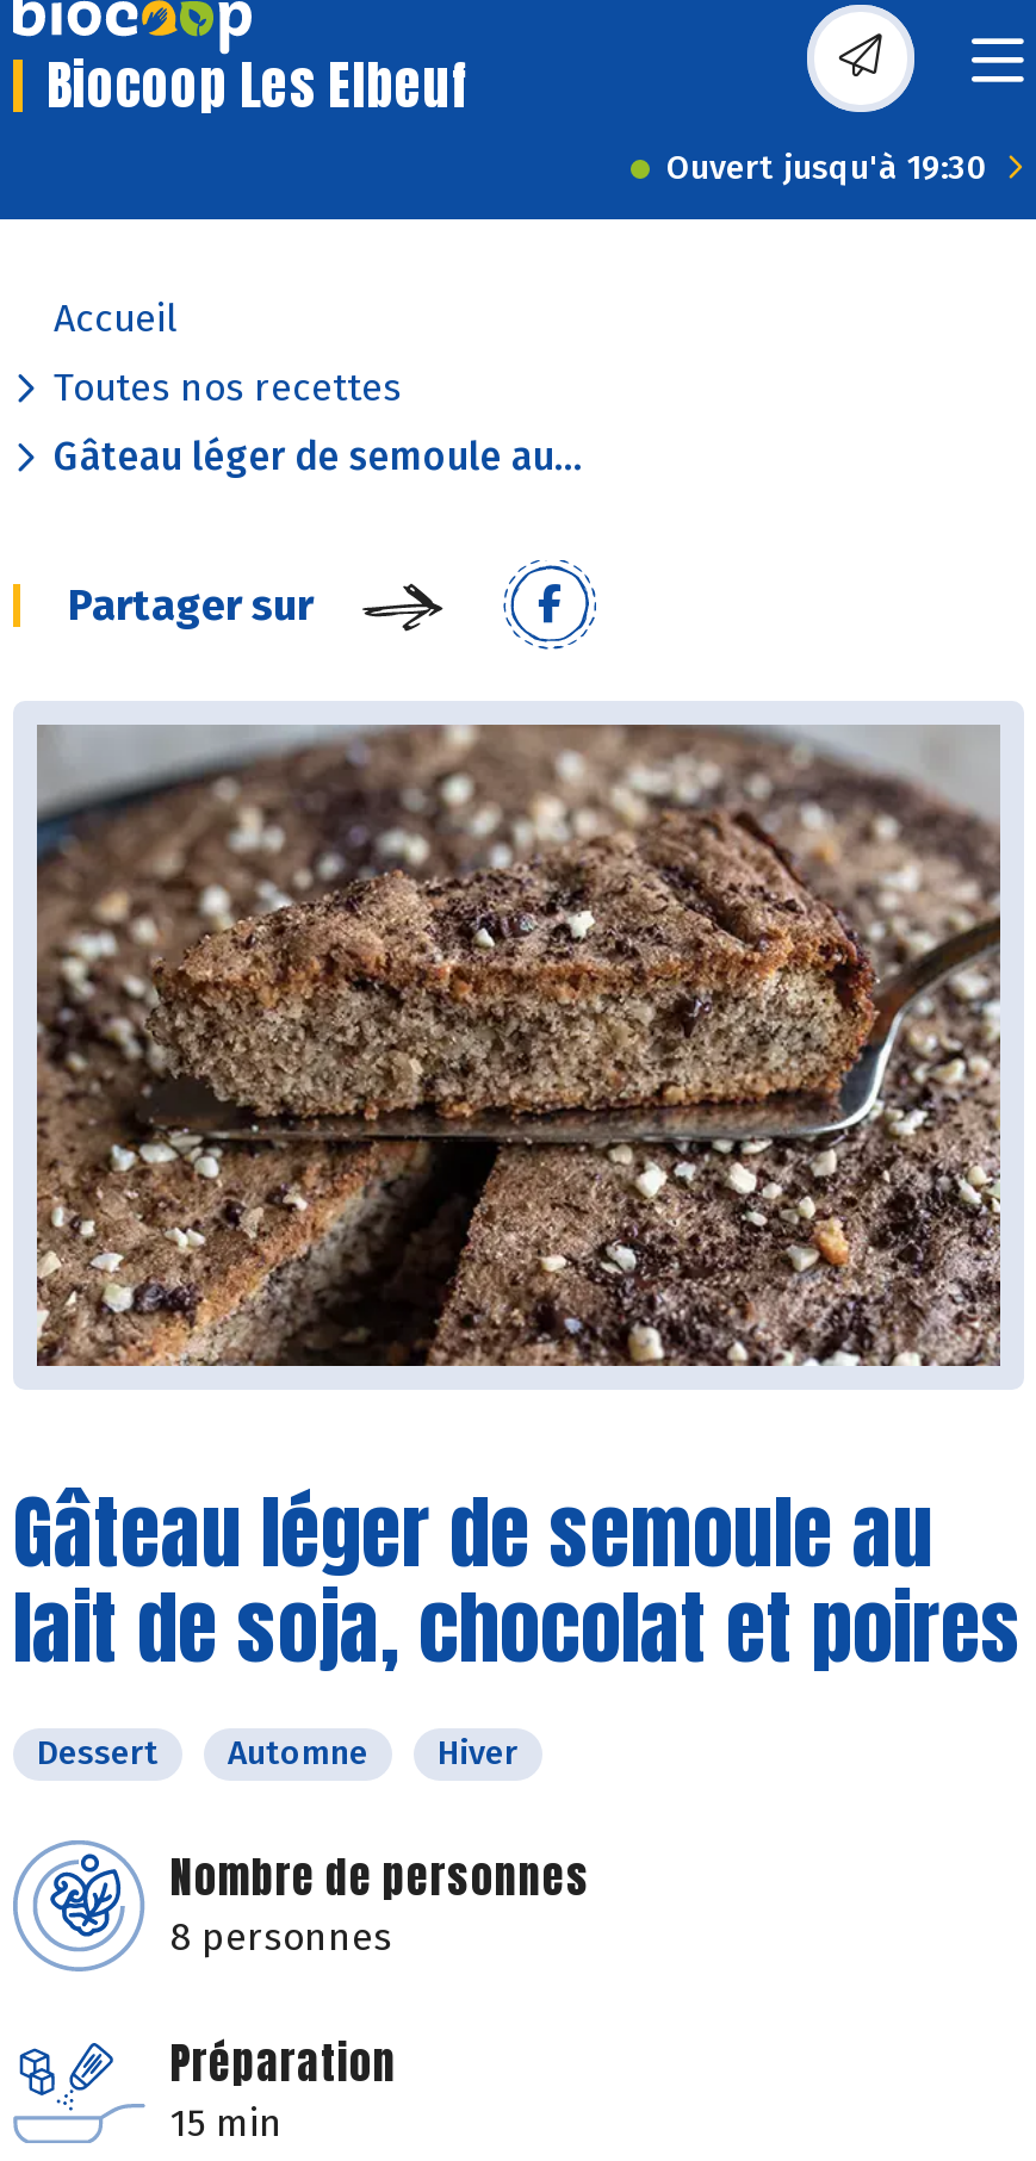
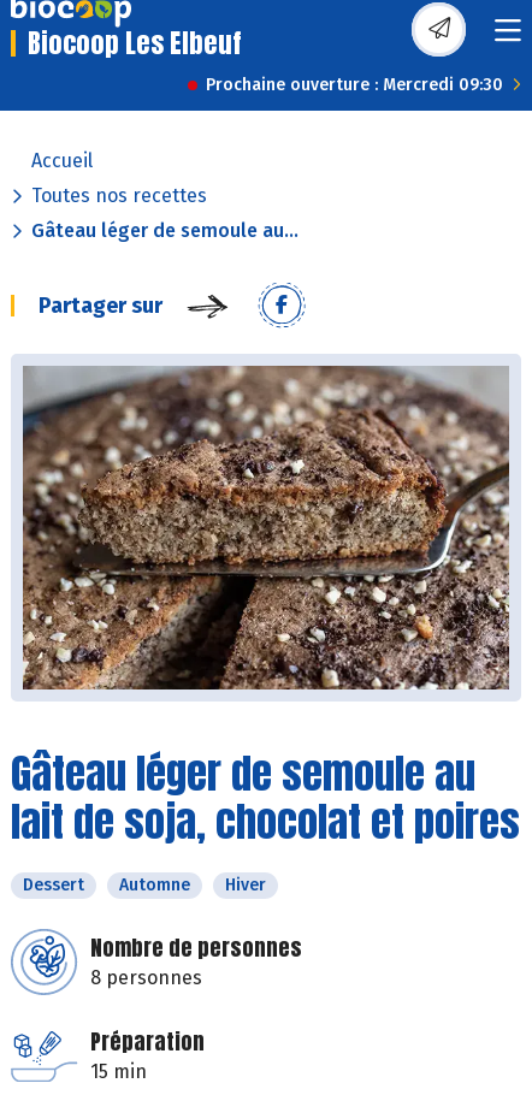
- Ouvert jusqu'à 19:30
+ Prochaine ouverture : Mercredi 09:30
